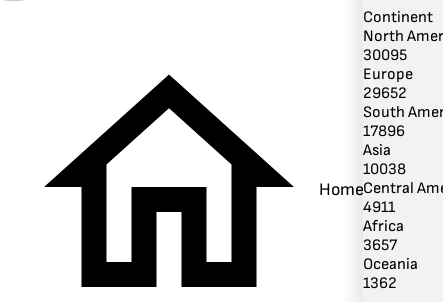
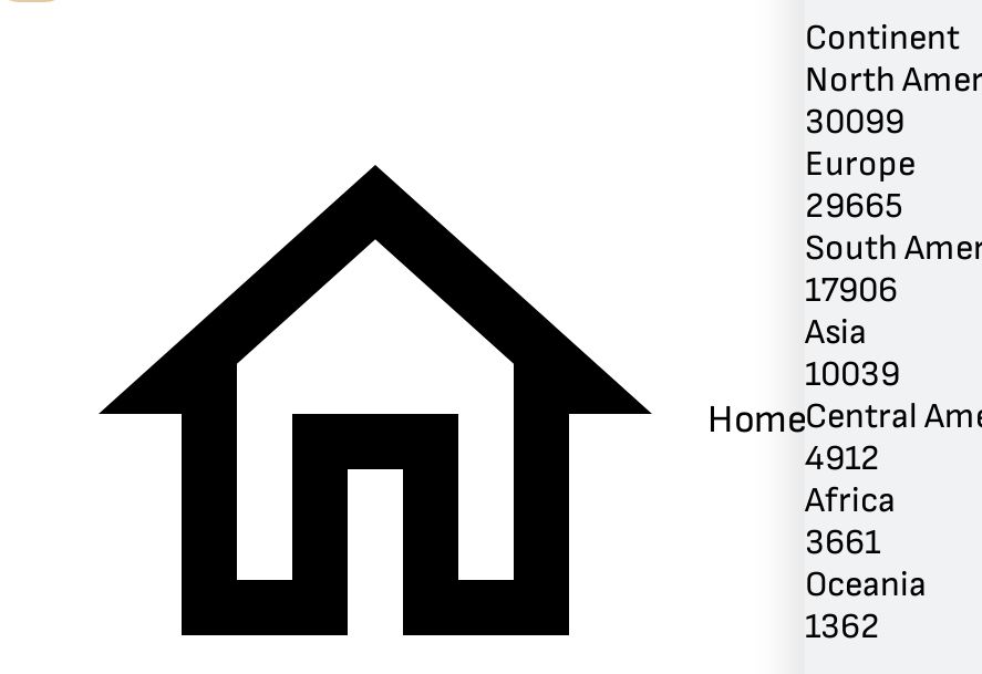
- 30095
+ 30099

- 29652
+ 29665

- 17896
+ 17906

- 10038
+ 10039

- 4911
+ 4912

- 3657
+ 3661
